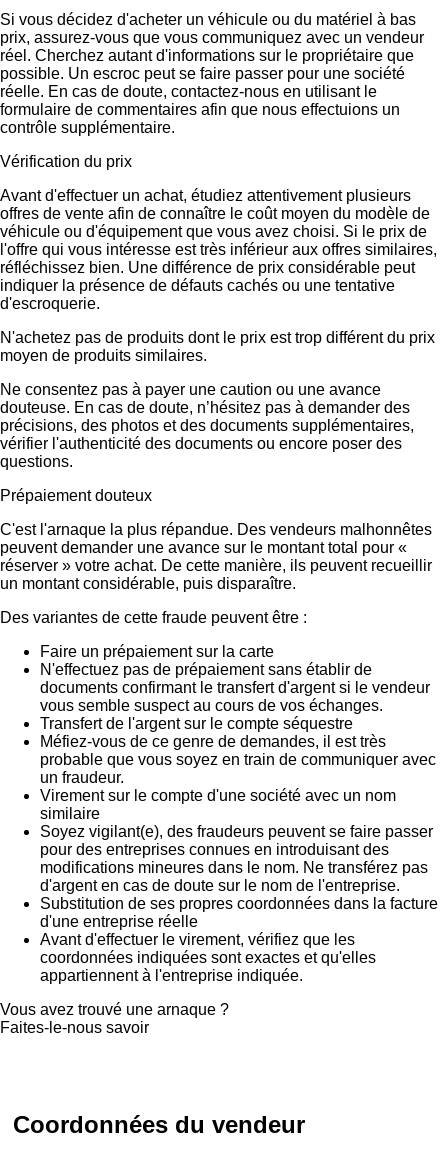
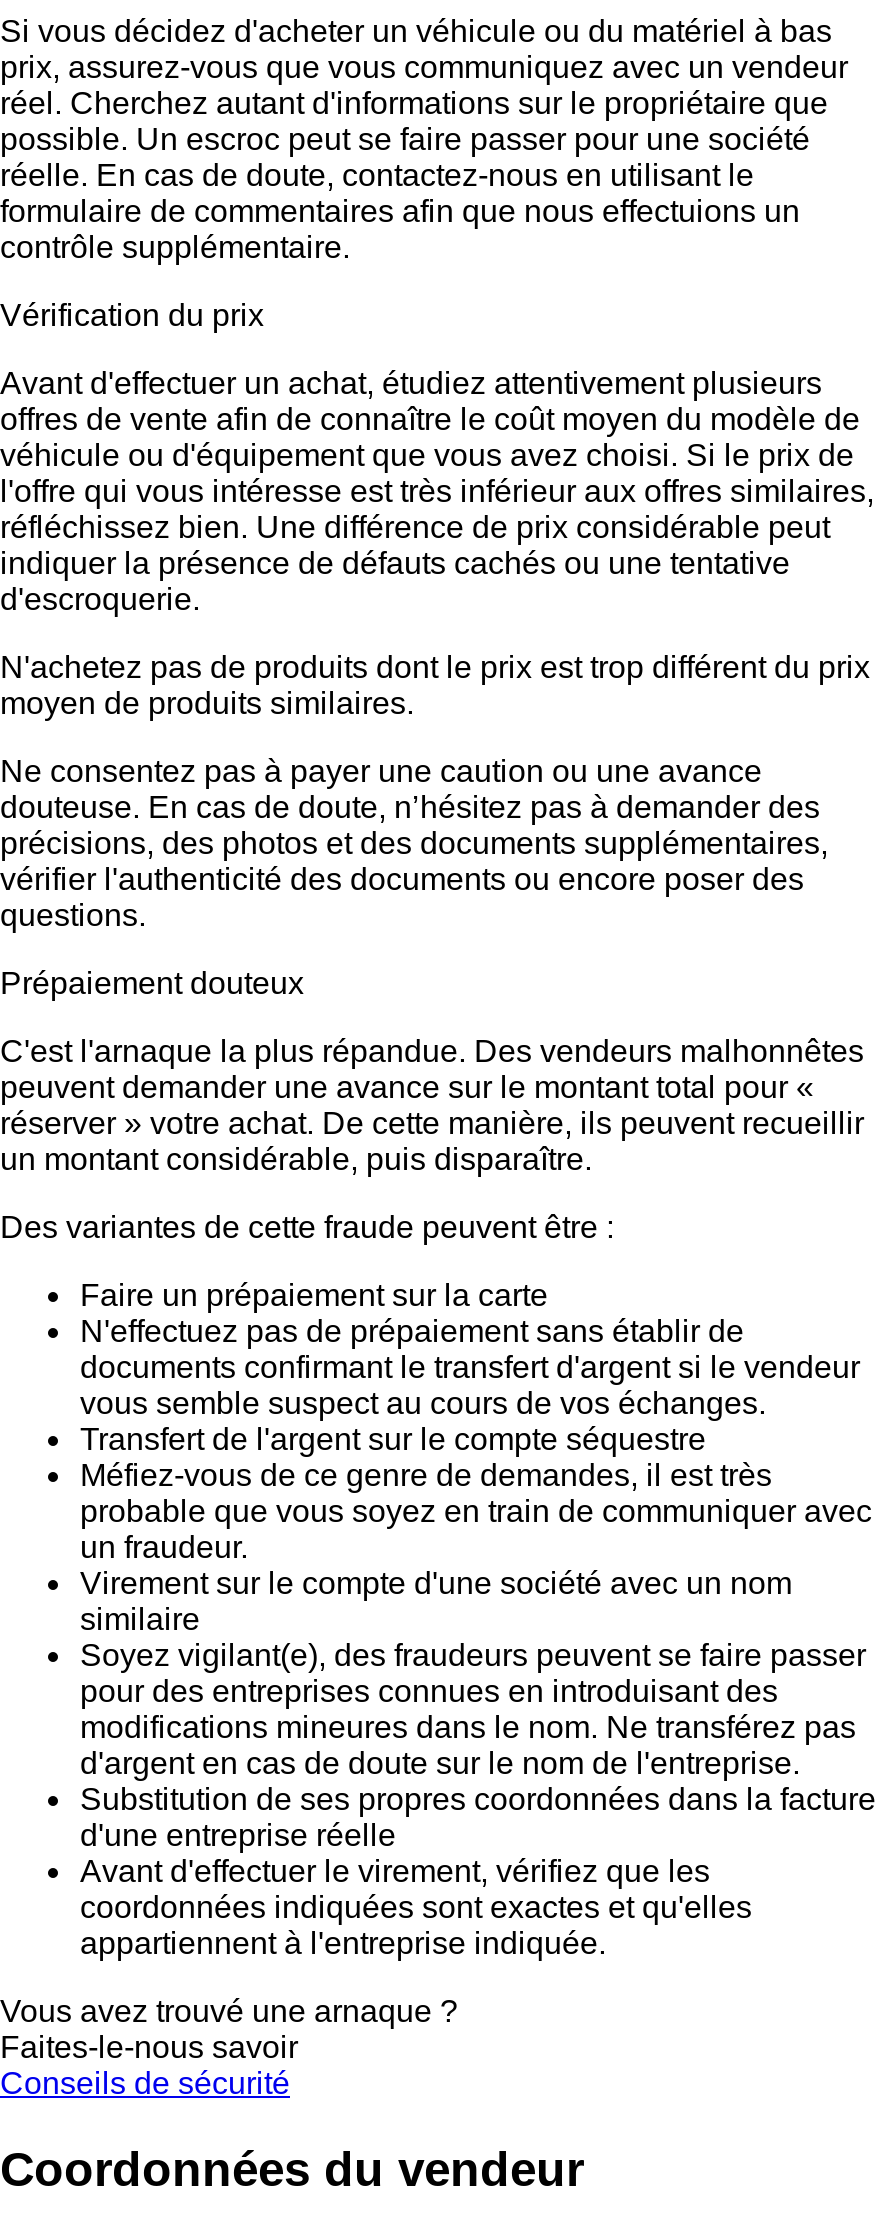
+ Conseils de sécurité
